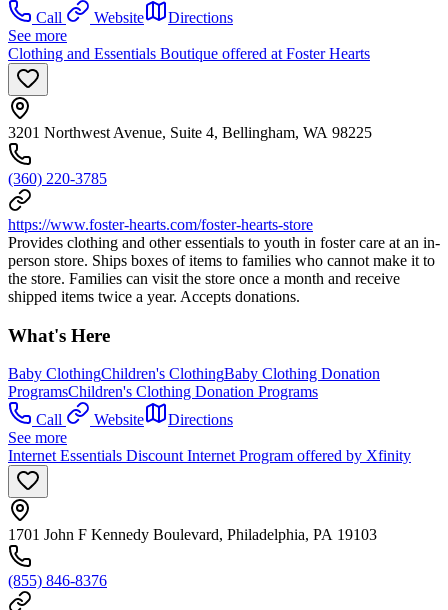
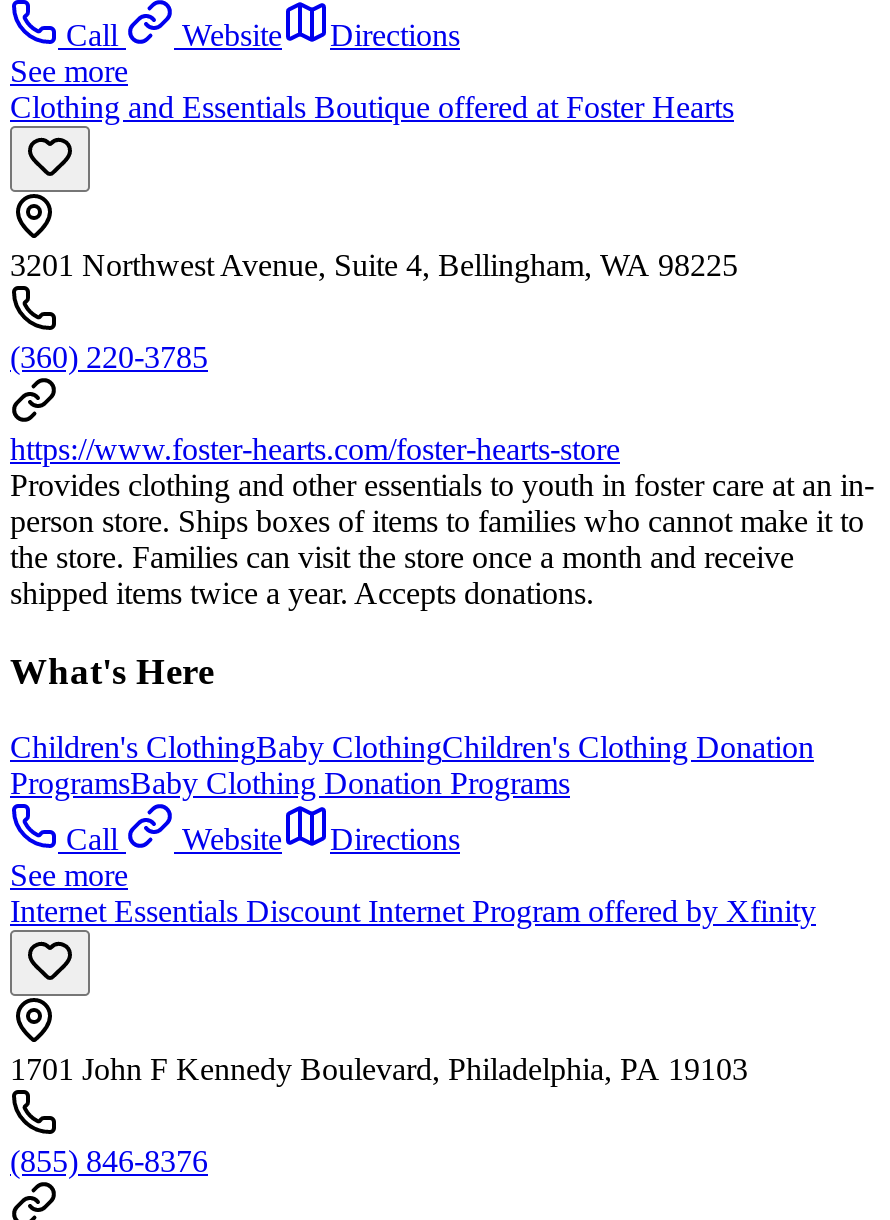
- Baby ClothingChildren's ClothingBaby Clothing Donation
+ Children's ClothingBaby ClothingChildren's Clothing Donation

- ProgramsChildren's Clothing Donation Programs
+ ProgramsBaby Clothing Donation Programs
